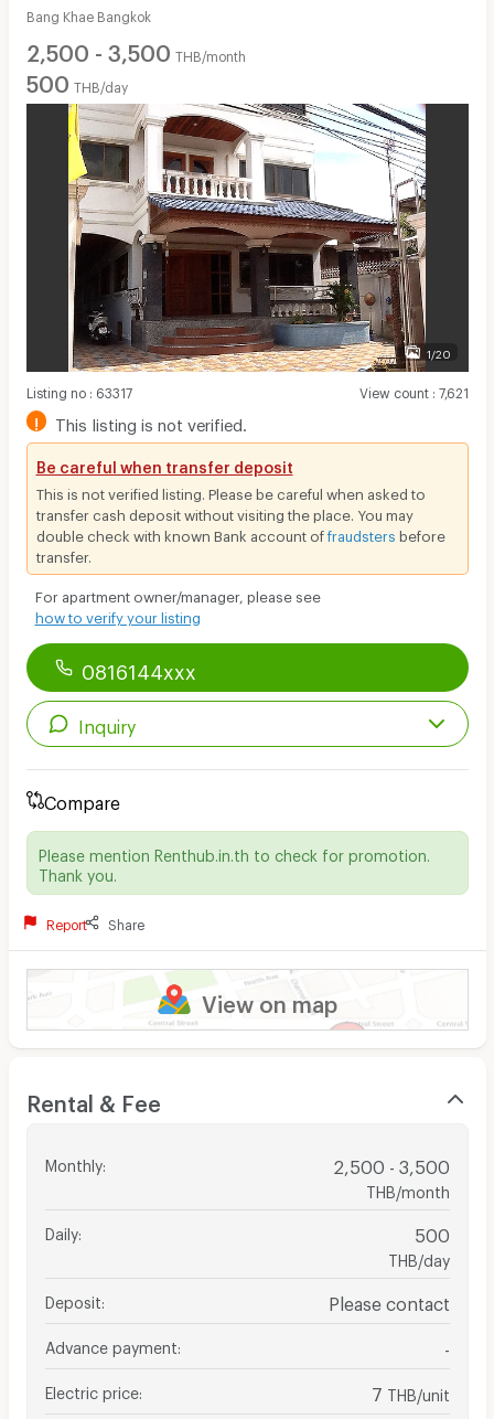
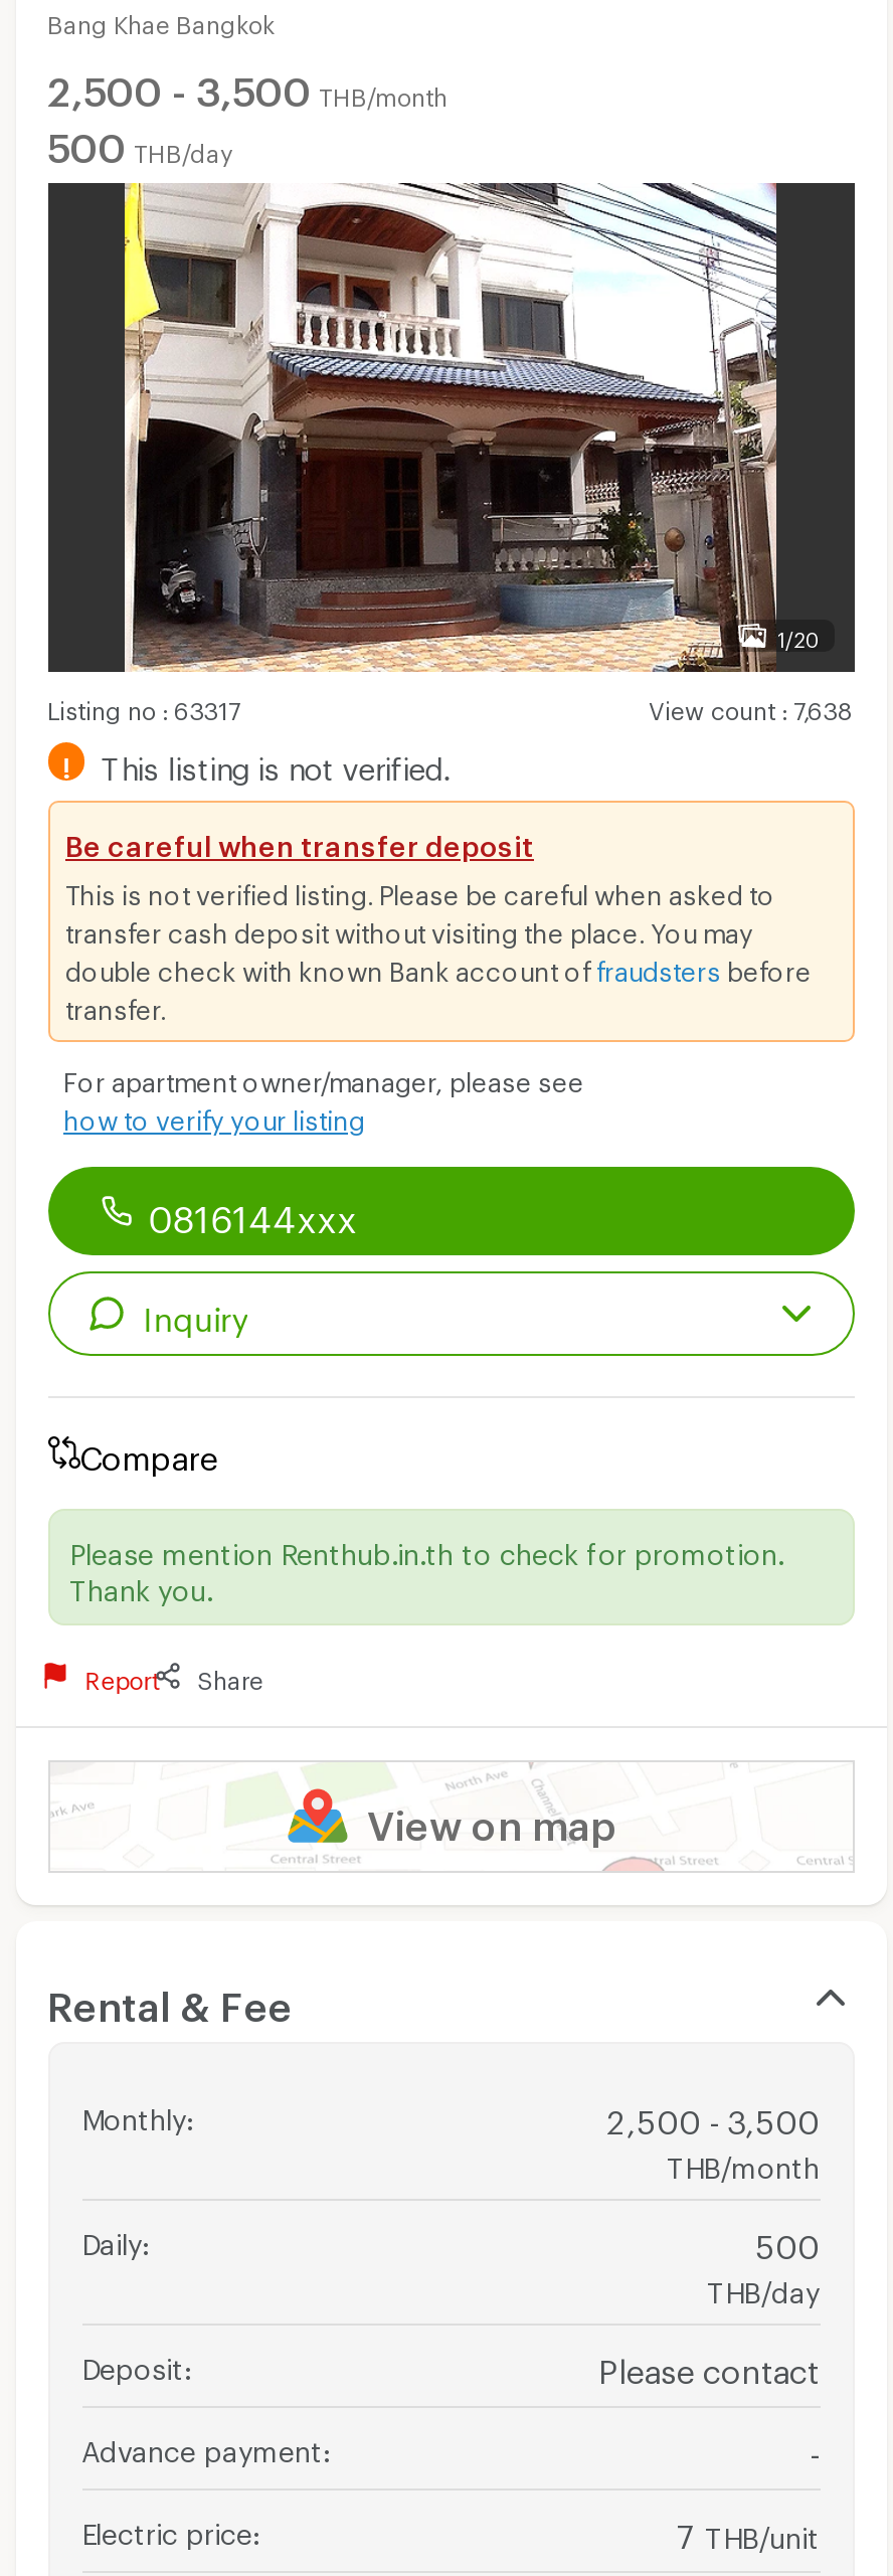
- View count: 7,621
+ View count: 7,638
